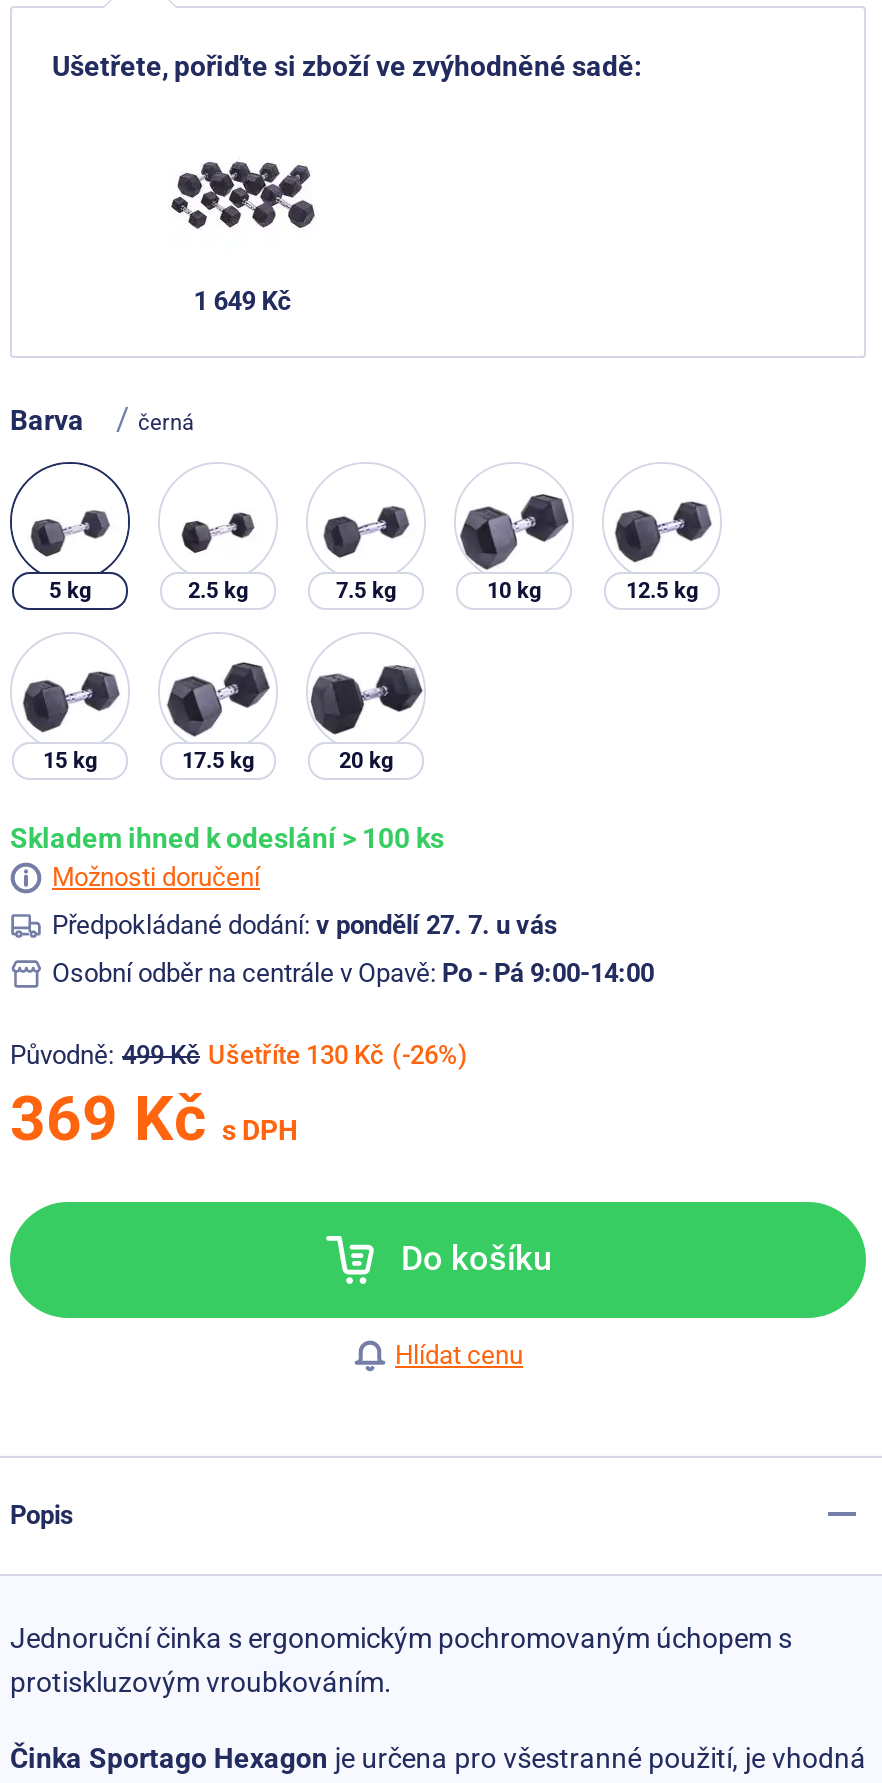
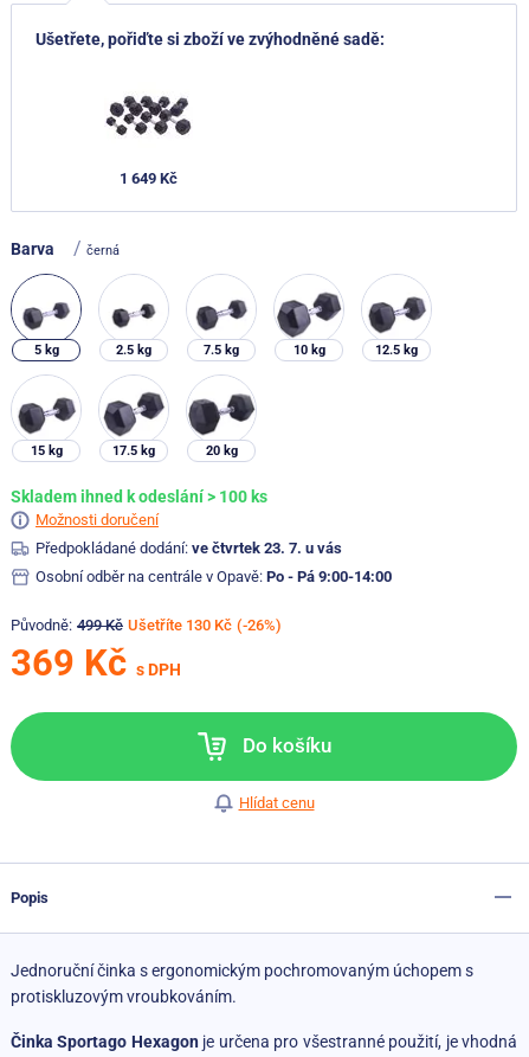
- Předpokládané dodání: v pondělí 27. 7. u vás
+ Předpokládané dodání: ve čtvrtek 23. 7. u vás
